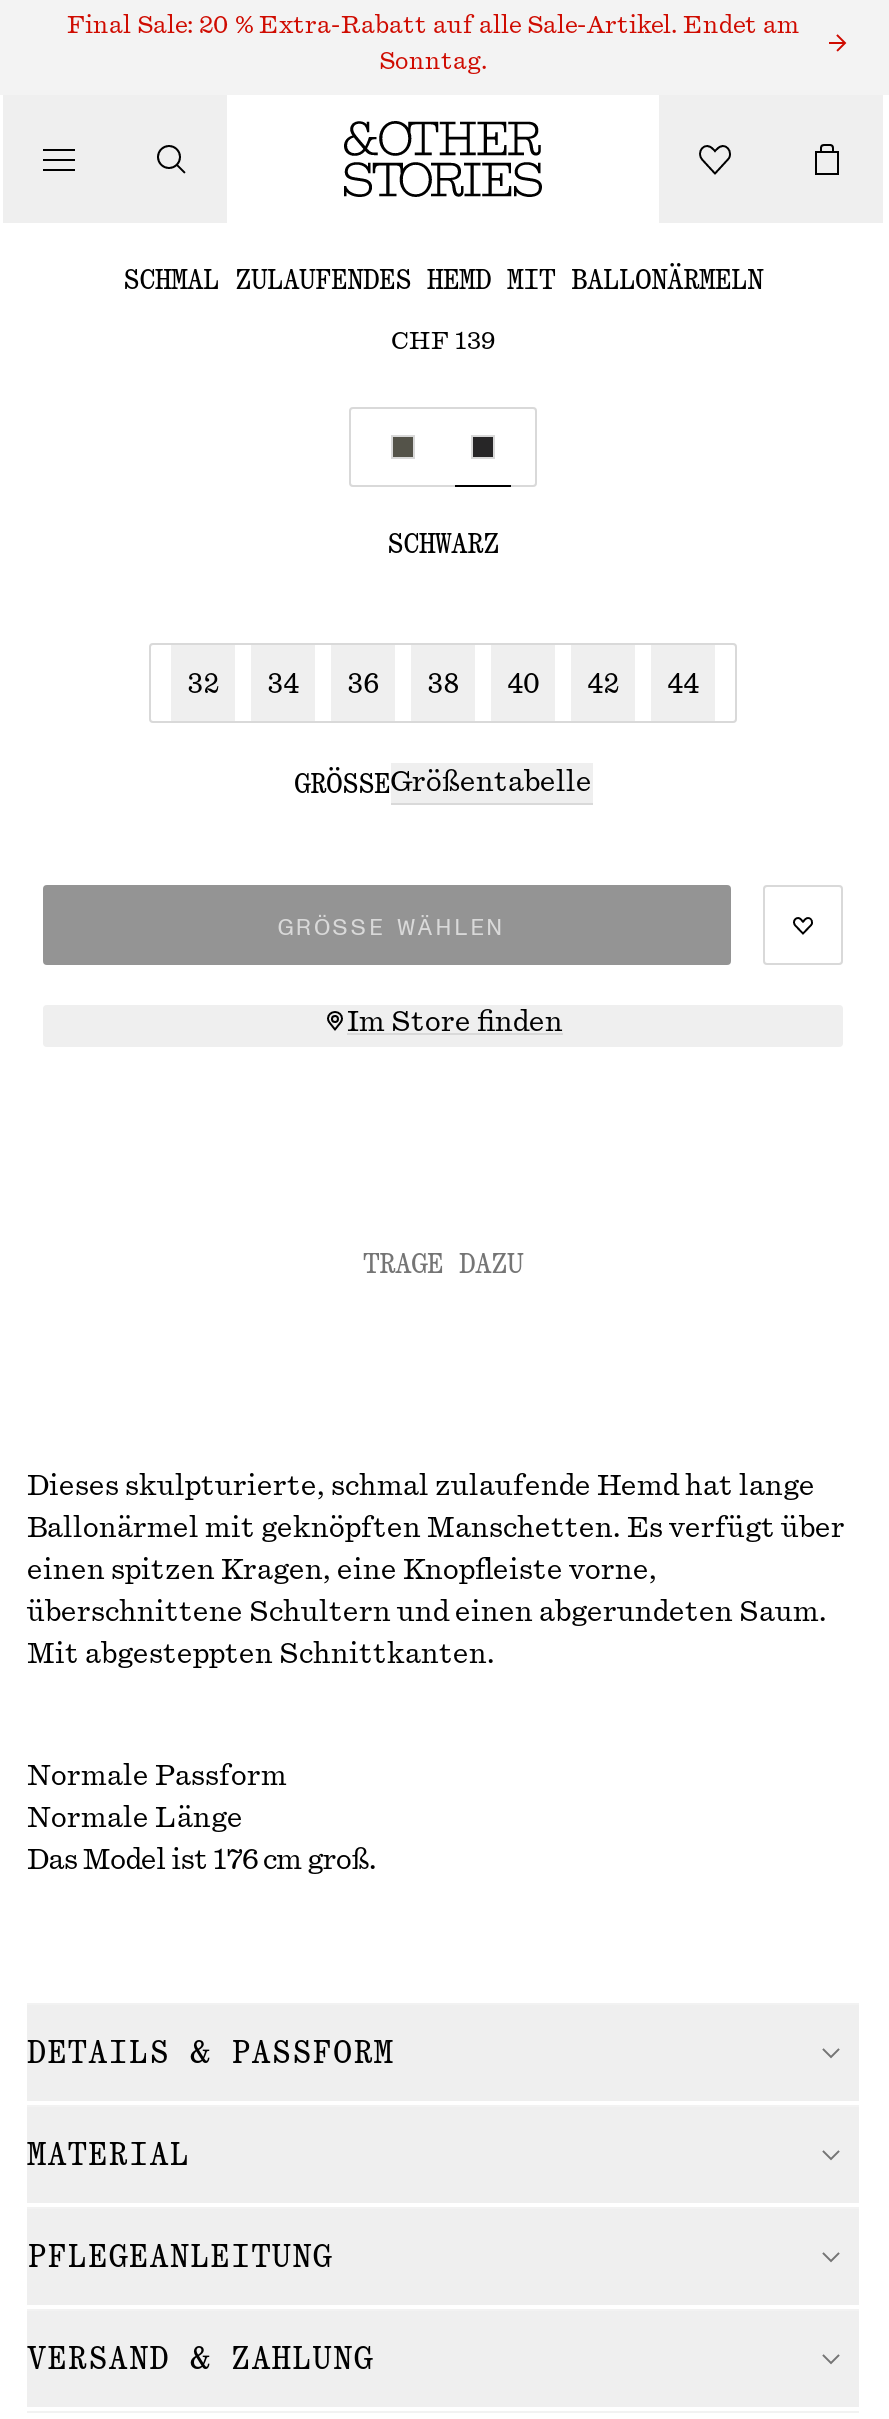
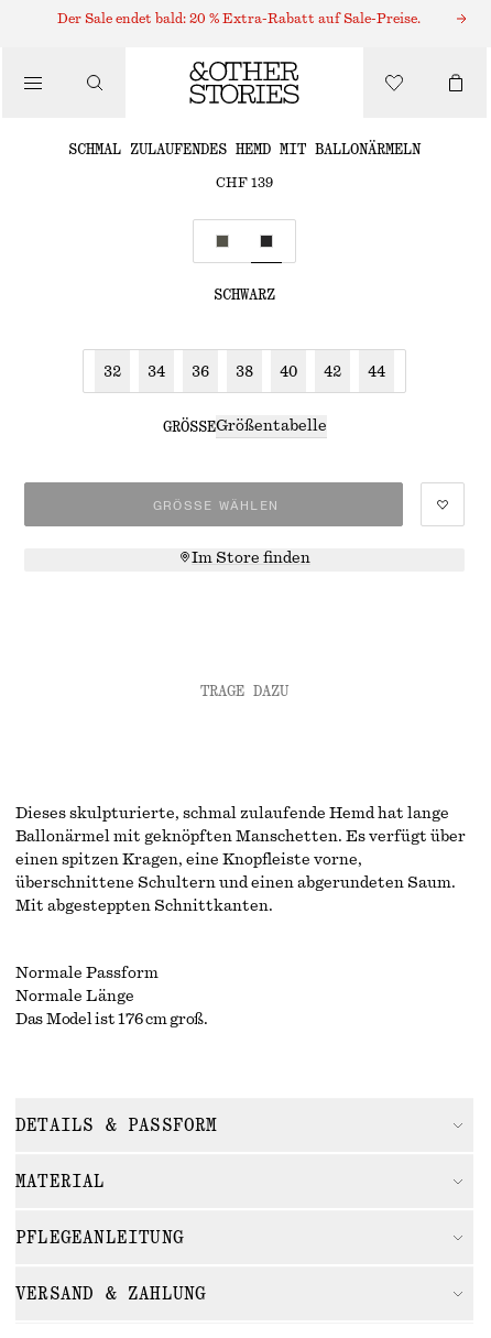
- Final Sale: 20 % Extra-Rabatt auf alle Sale-Artikel. Endet am
- Sonntag.
+ Der Sale endet bald: 20 % Extra-Rabatt auf Sale-Preise.
